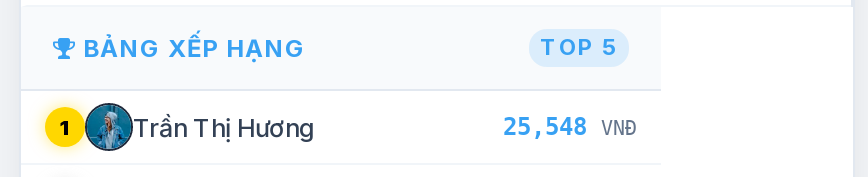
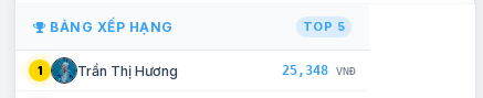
- 25,548 VNĐ
+ 25,348 VNĐ
